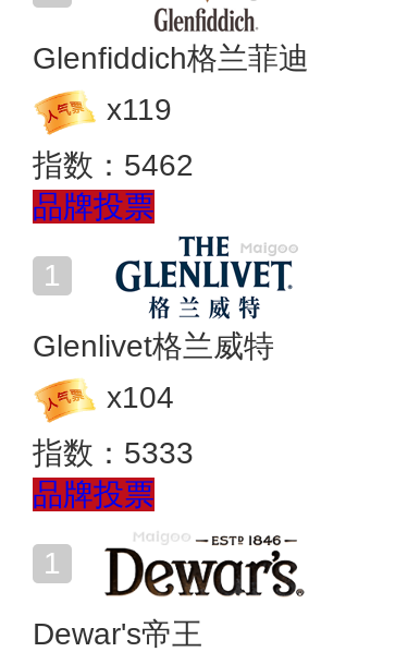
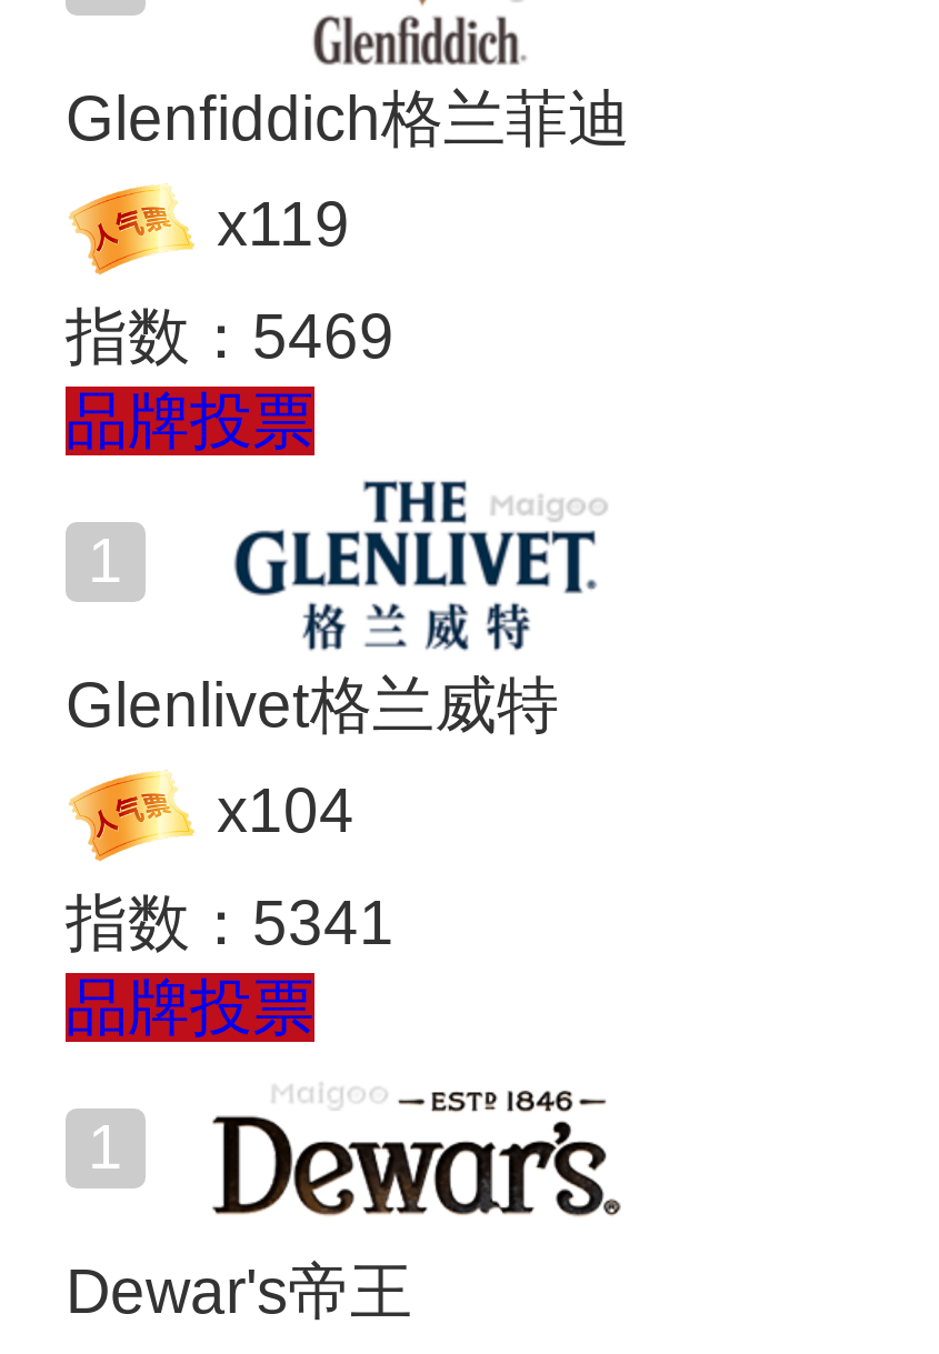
- 指数：5462
+ 指数：5469

- 指数：5333
+ 指数：5341
